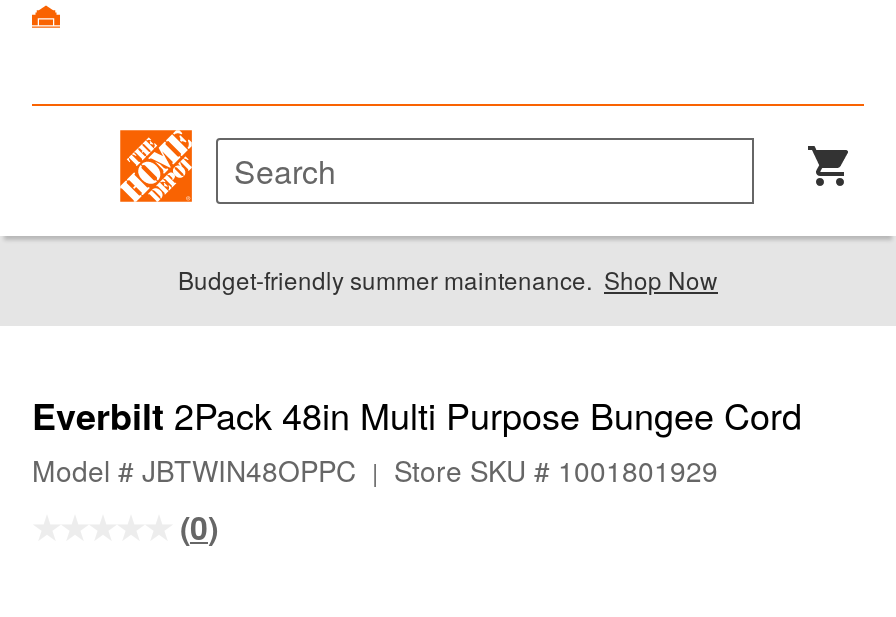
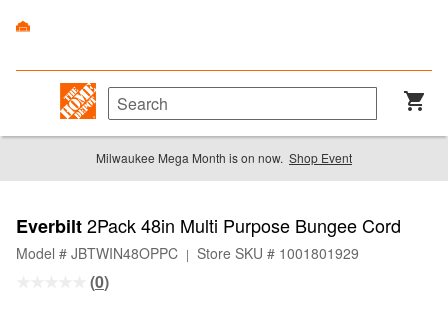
- Budget-friendly summer maintenance. Shop Now
+ Milwaukee Mega Month is on now. Shop Event
